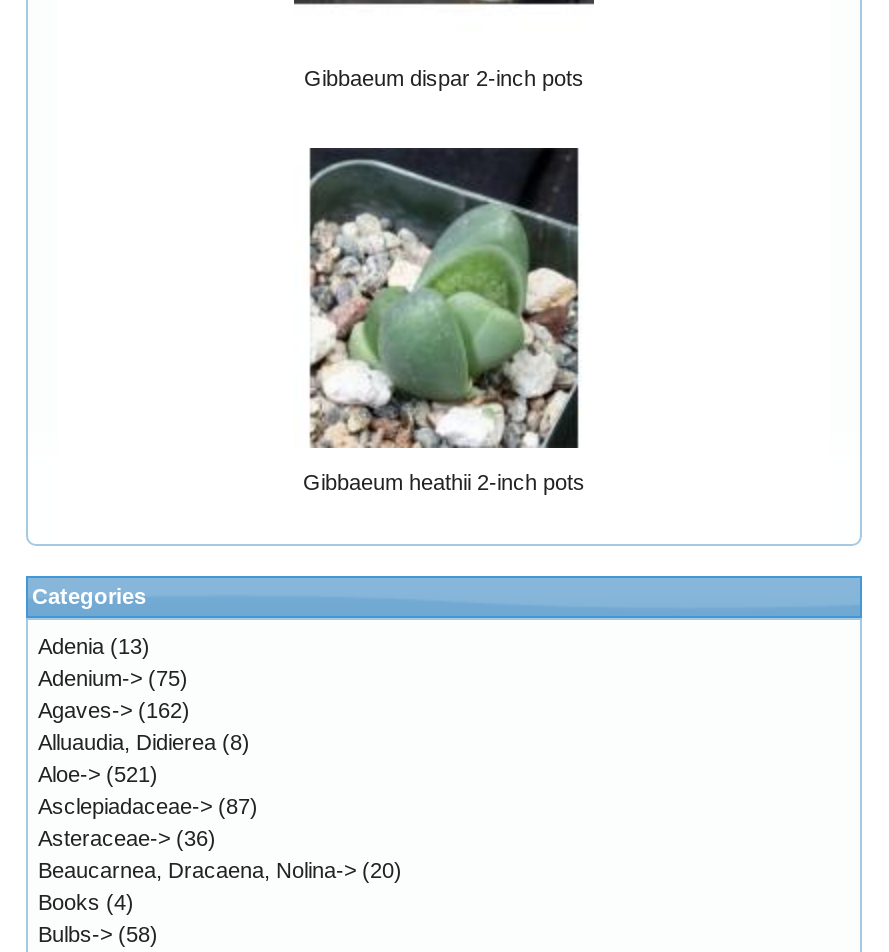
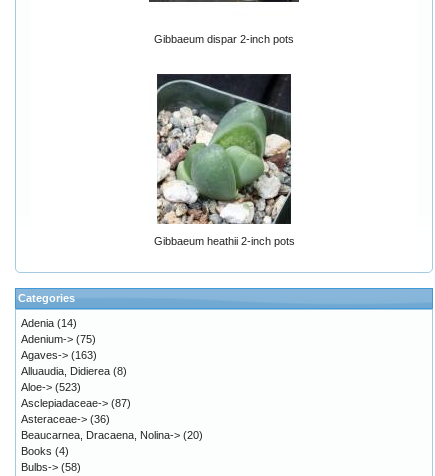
- Adenia (13)
+ Adenia (14)

- Agaves-> (162)
+ Agaves-> (163)

- Aloe-> (521)
+ Aloe-> (523)
